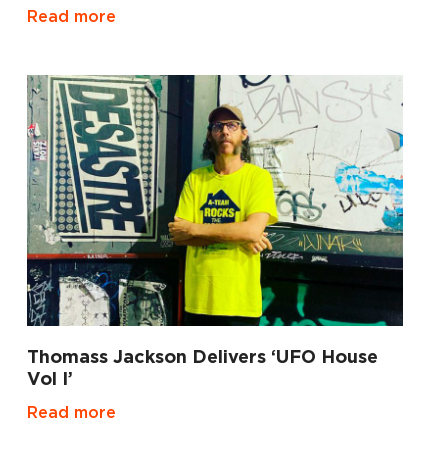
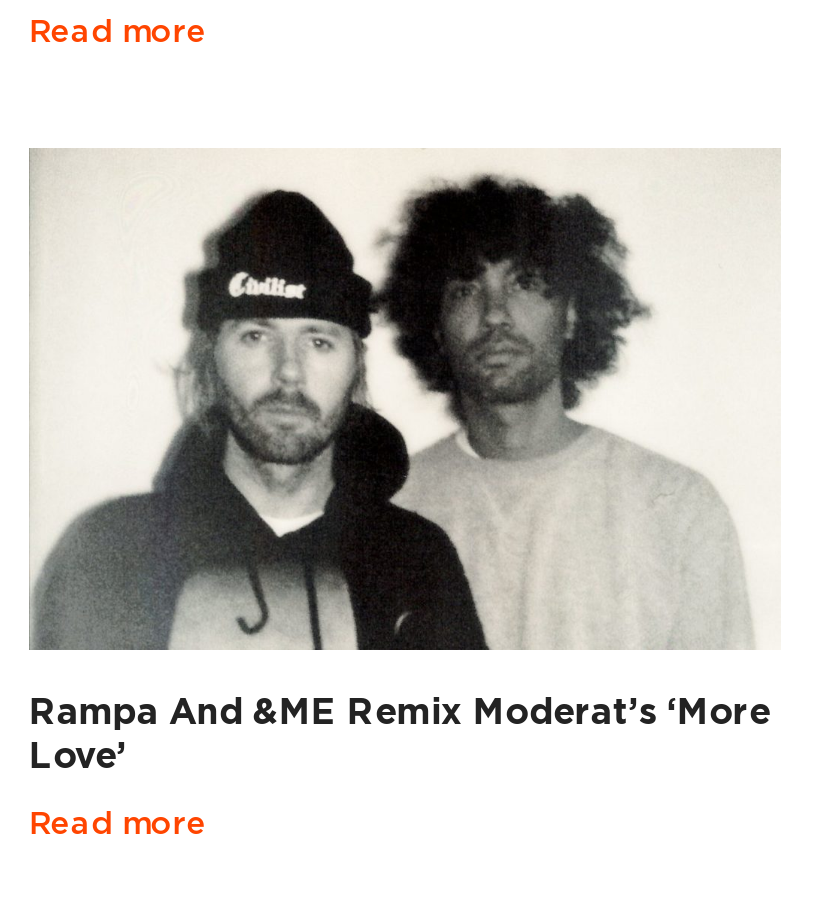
- [image]
- Thomass Jackson Delivers ‘UFO House
- Vol I’
+ [image]
+ Rampa And &ME Remix Moderat’s ‘More
+ Love’
